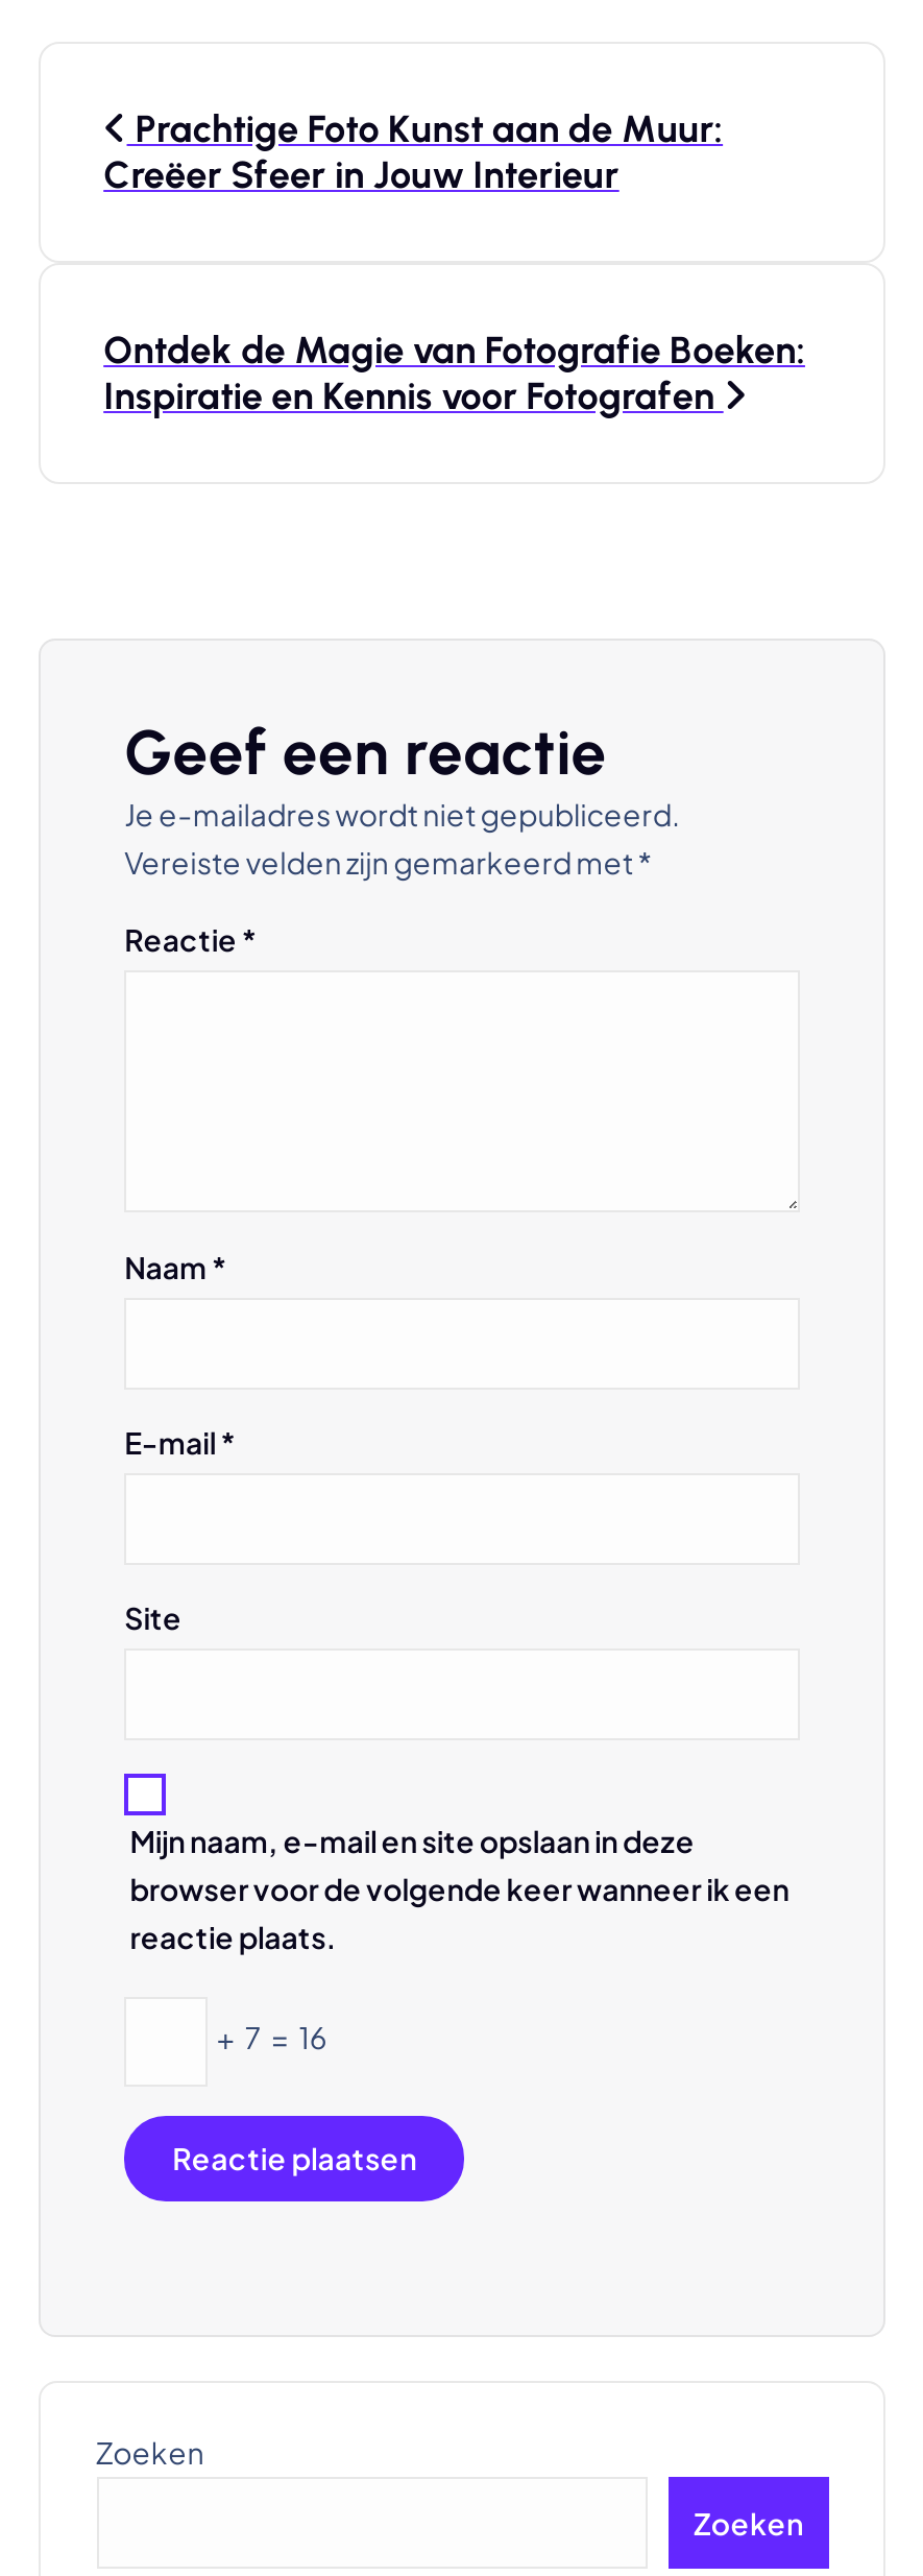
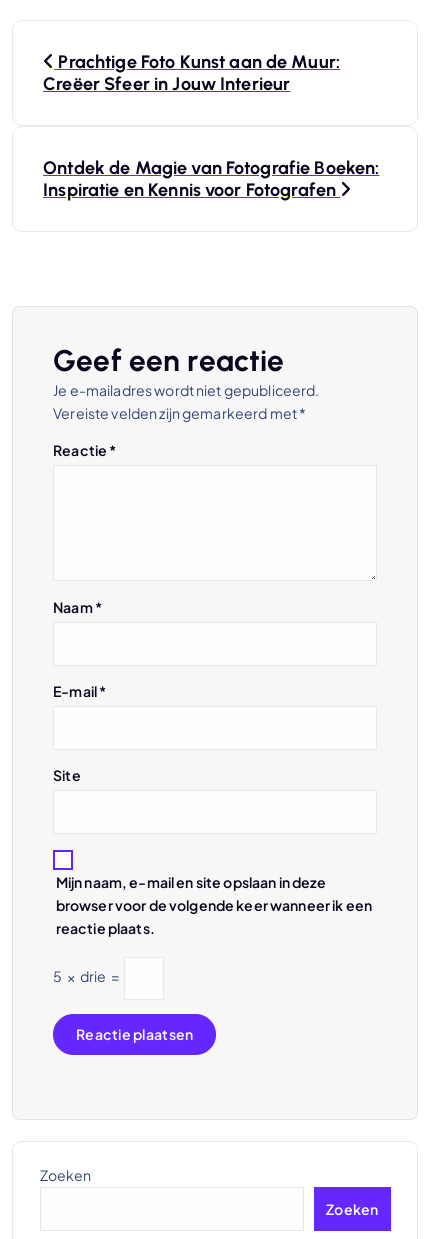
- + 7 = 16
+ 5 × drie =
